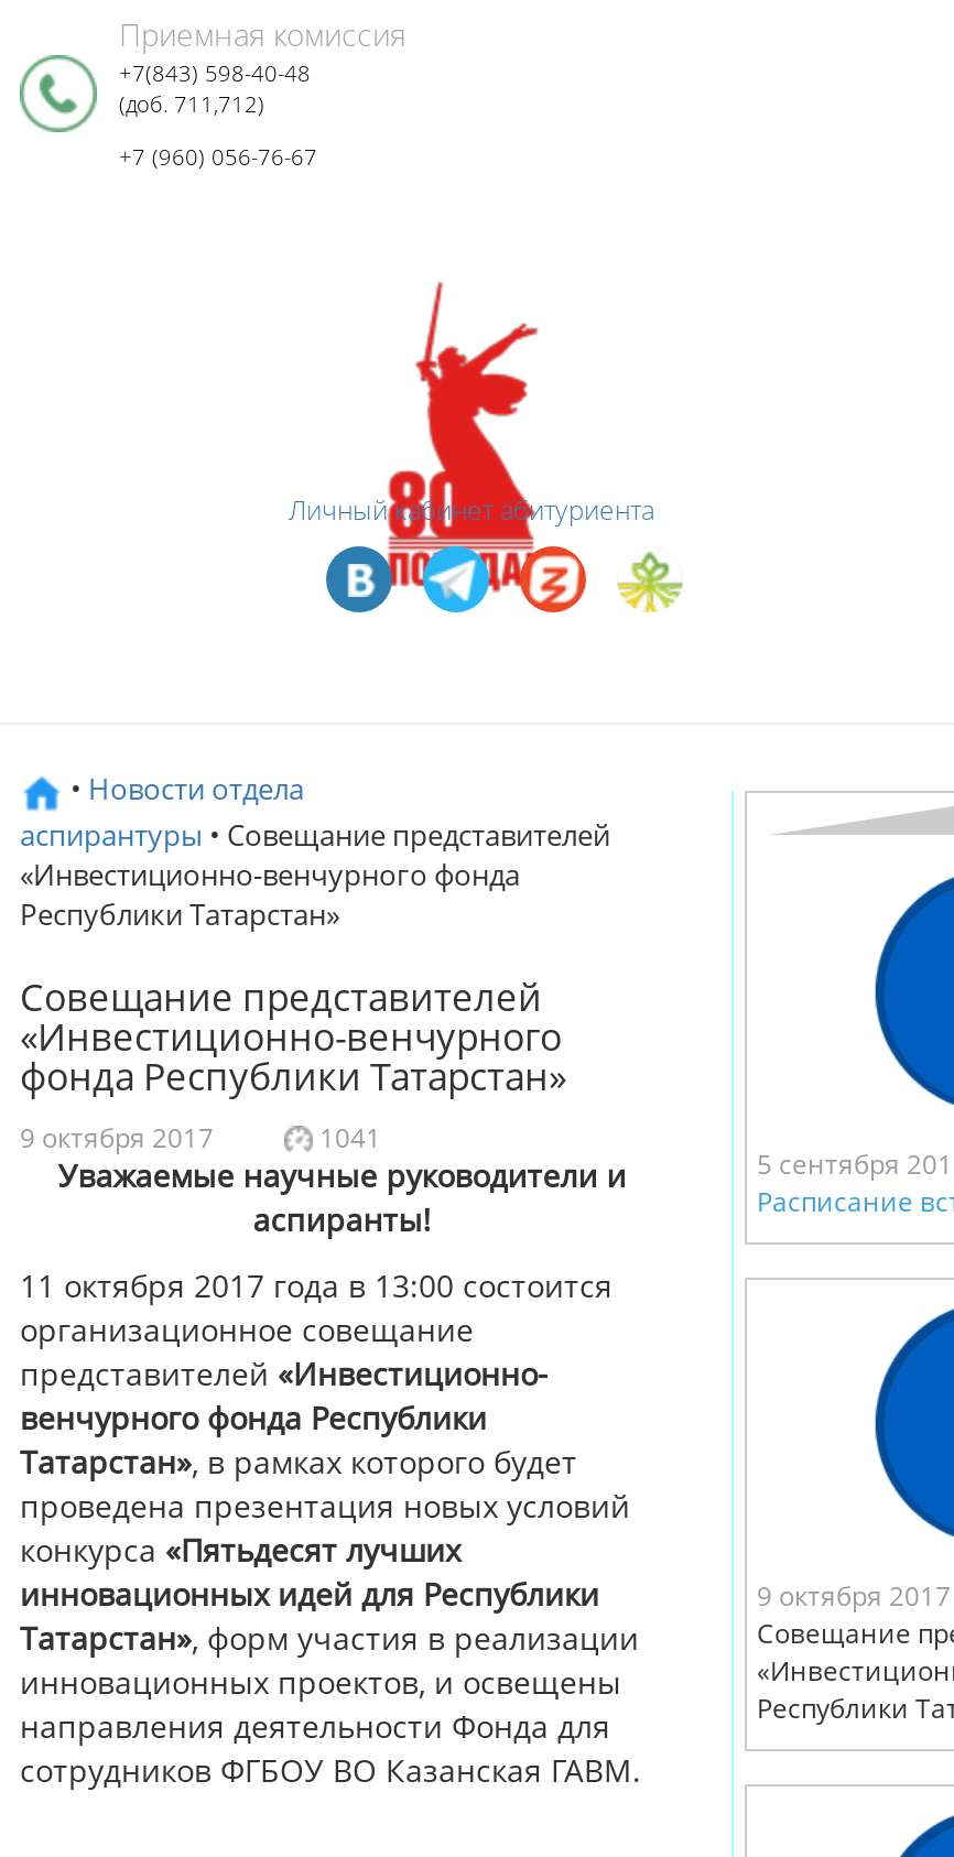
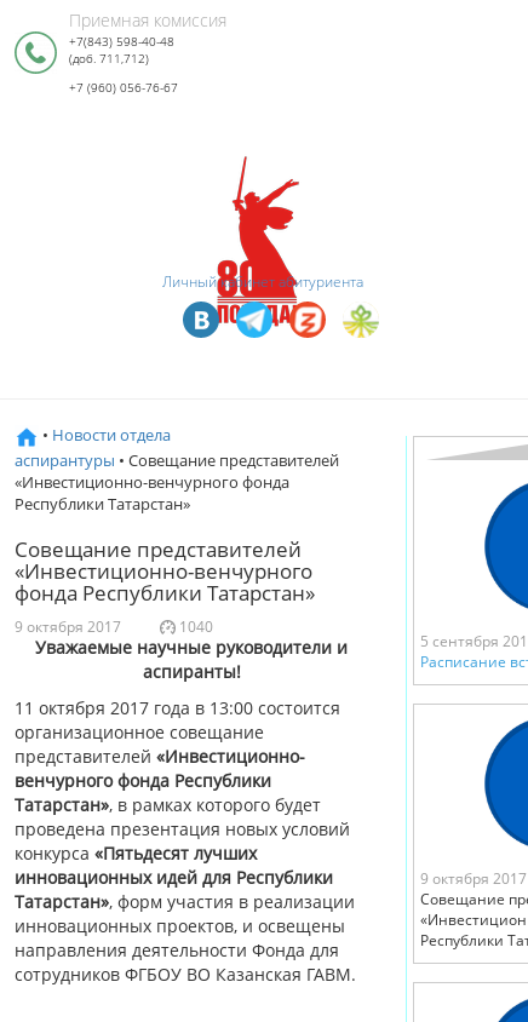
- 1041
+ 1040
